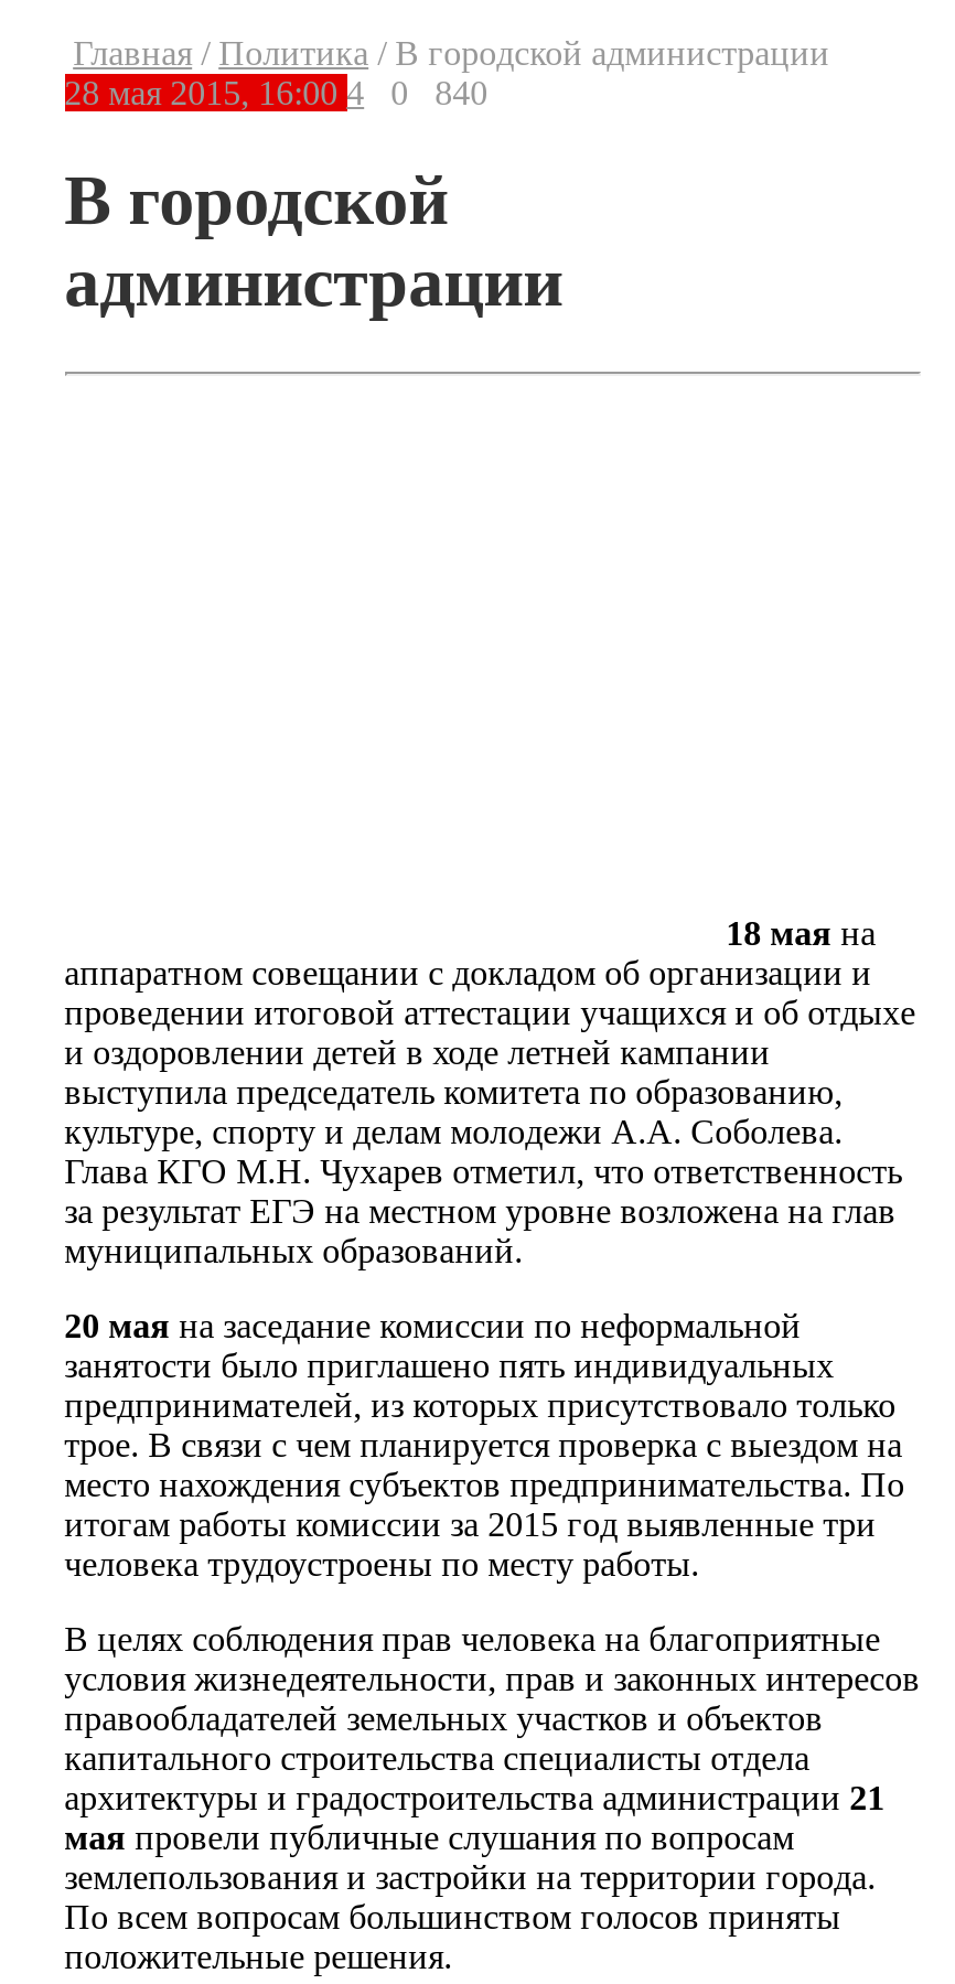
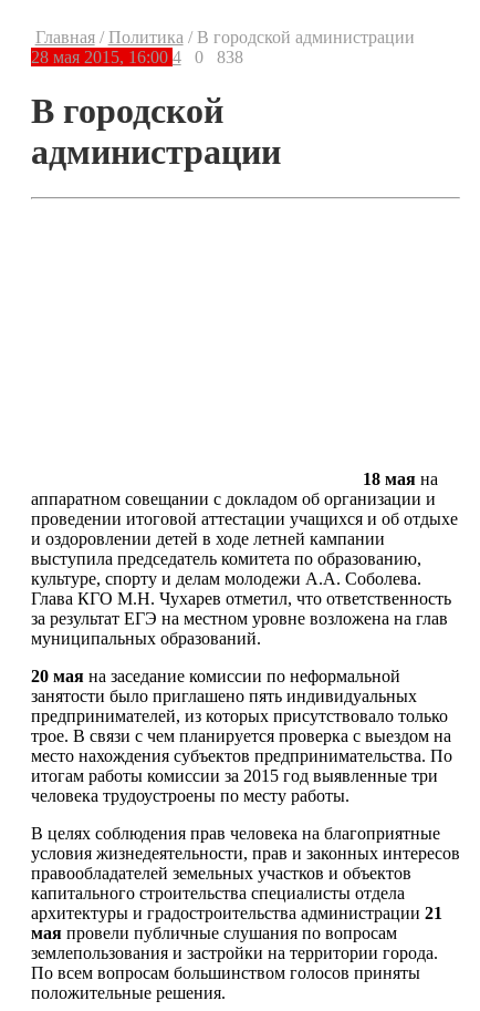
- 0 840
+ 0 838
